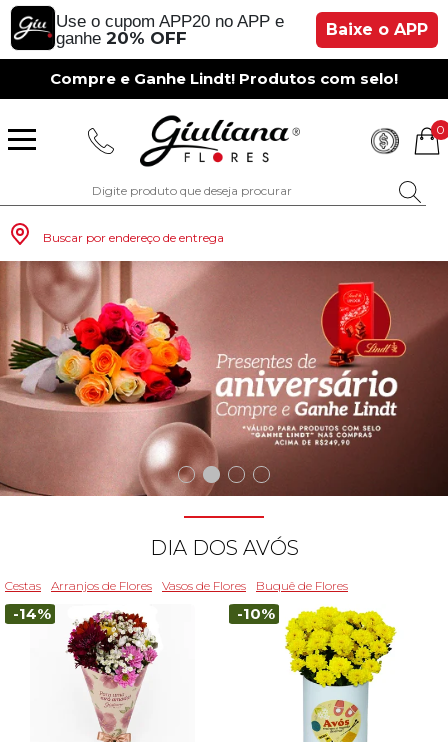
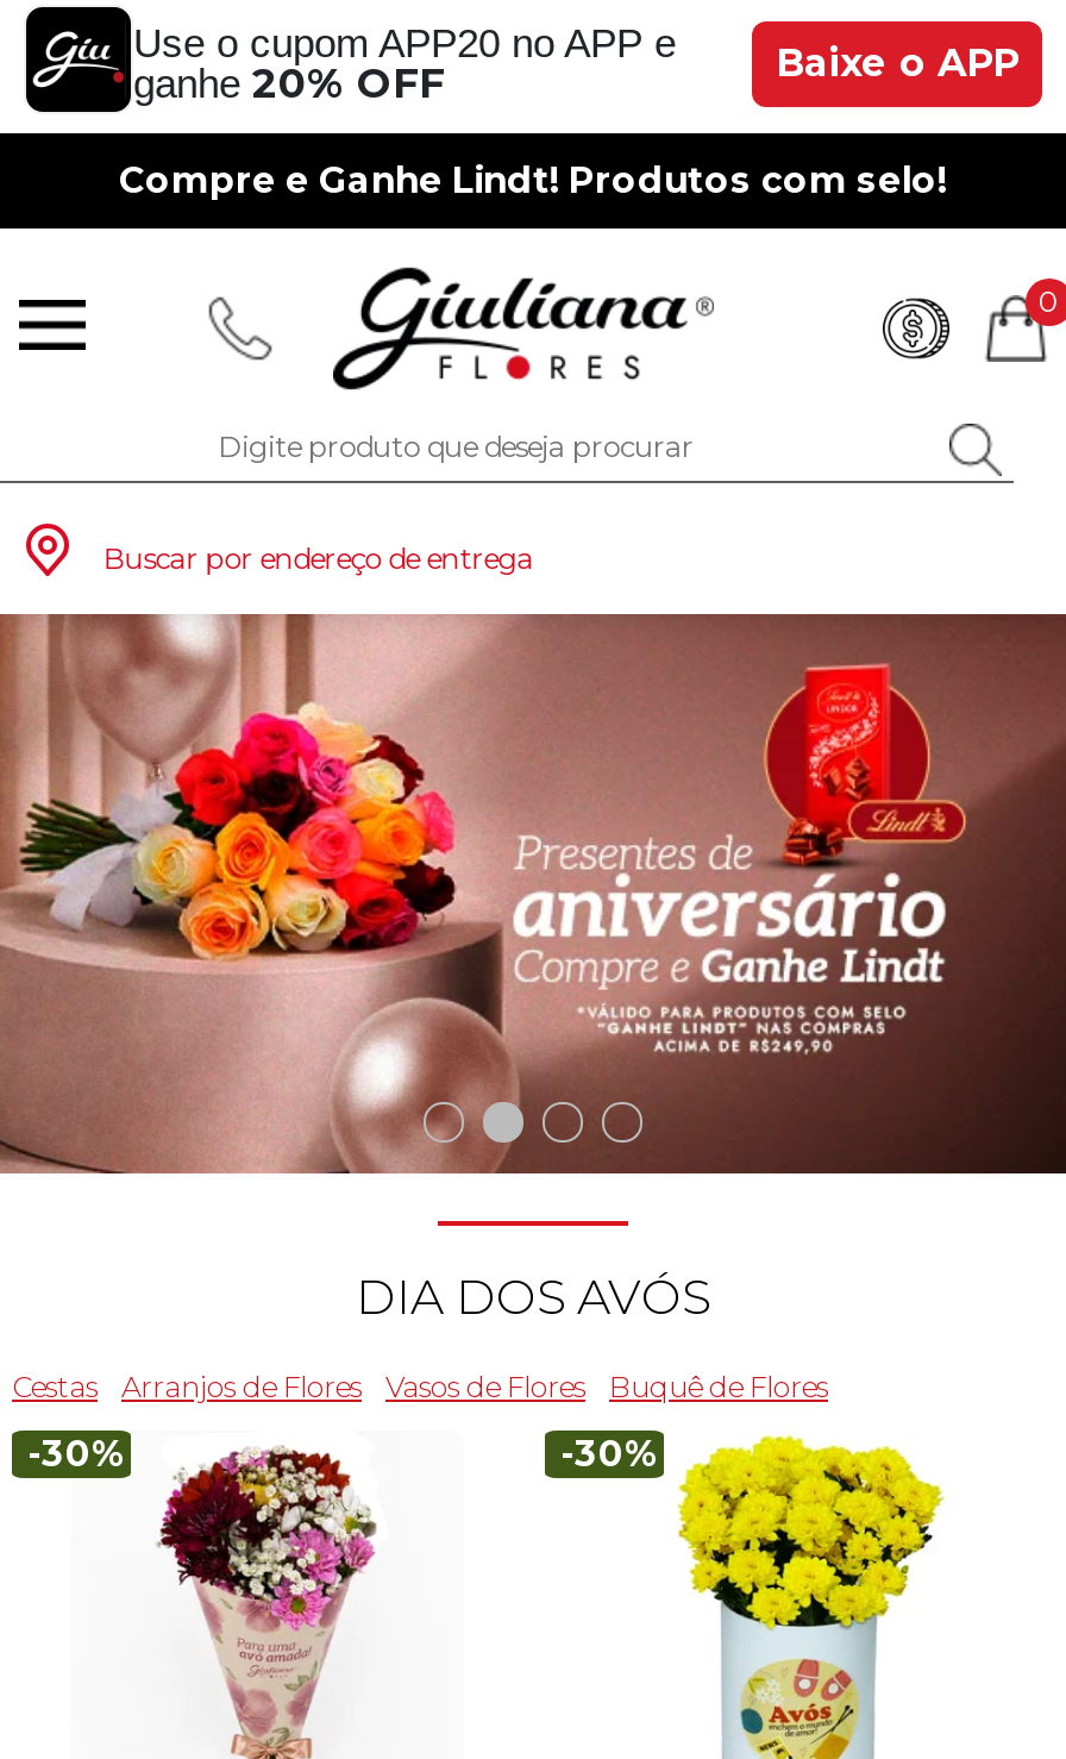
- -14%
+ -30%

- -10%
+ -30%
